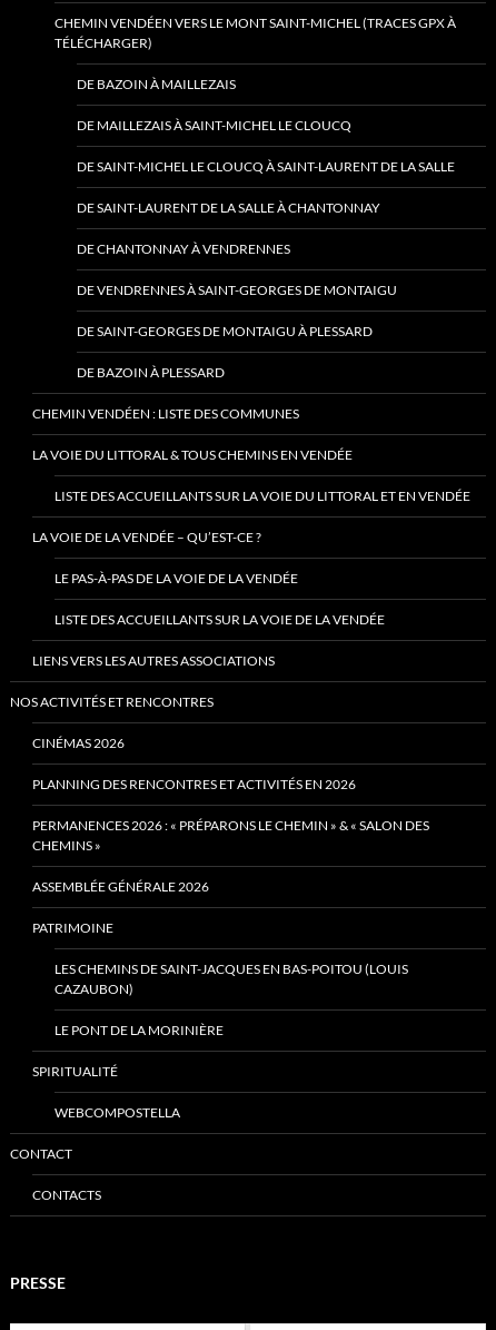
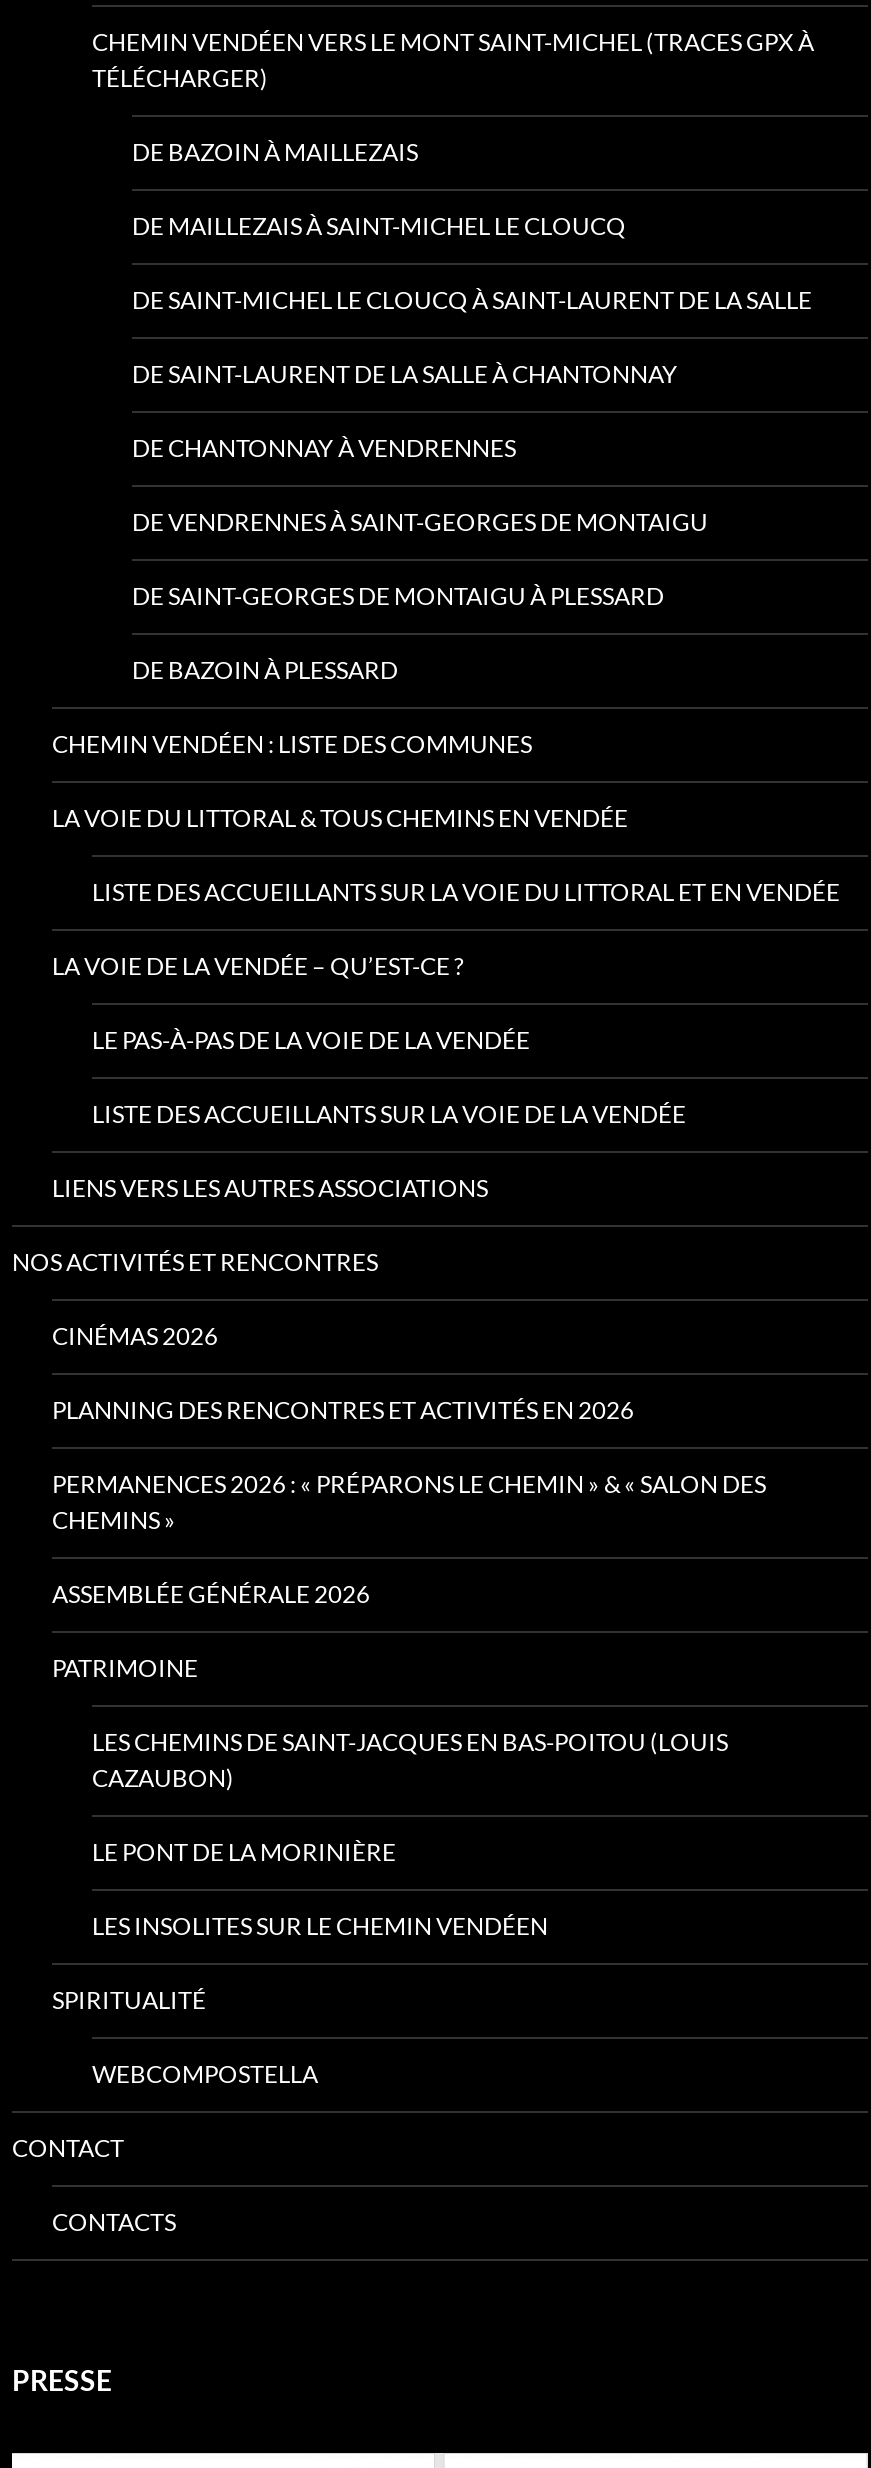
+ LES INSOLITES SUR LE CHEMIN VENDÉEN
